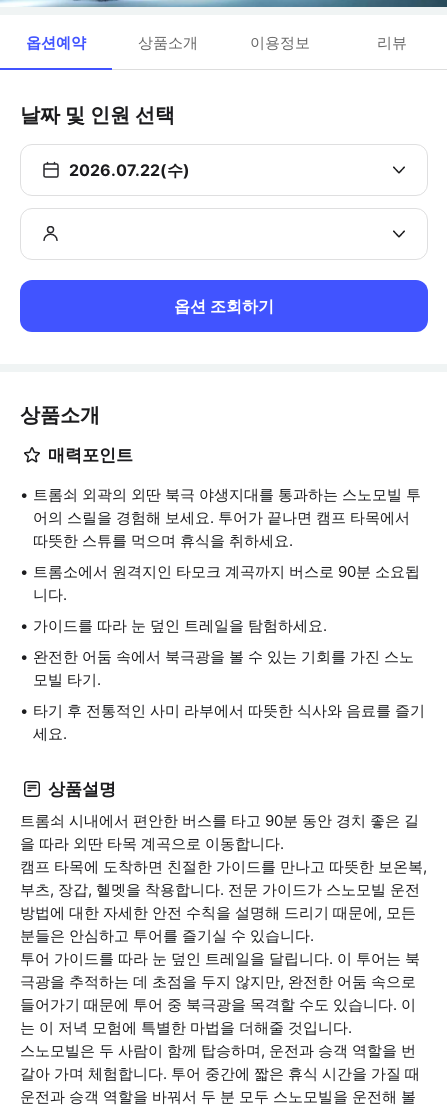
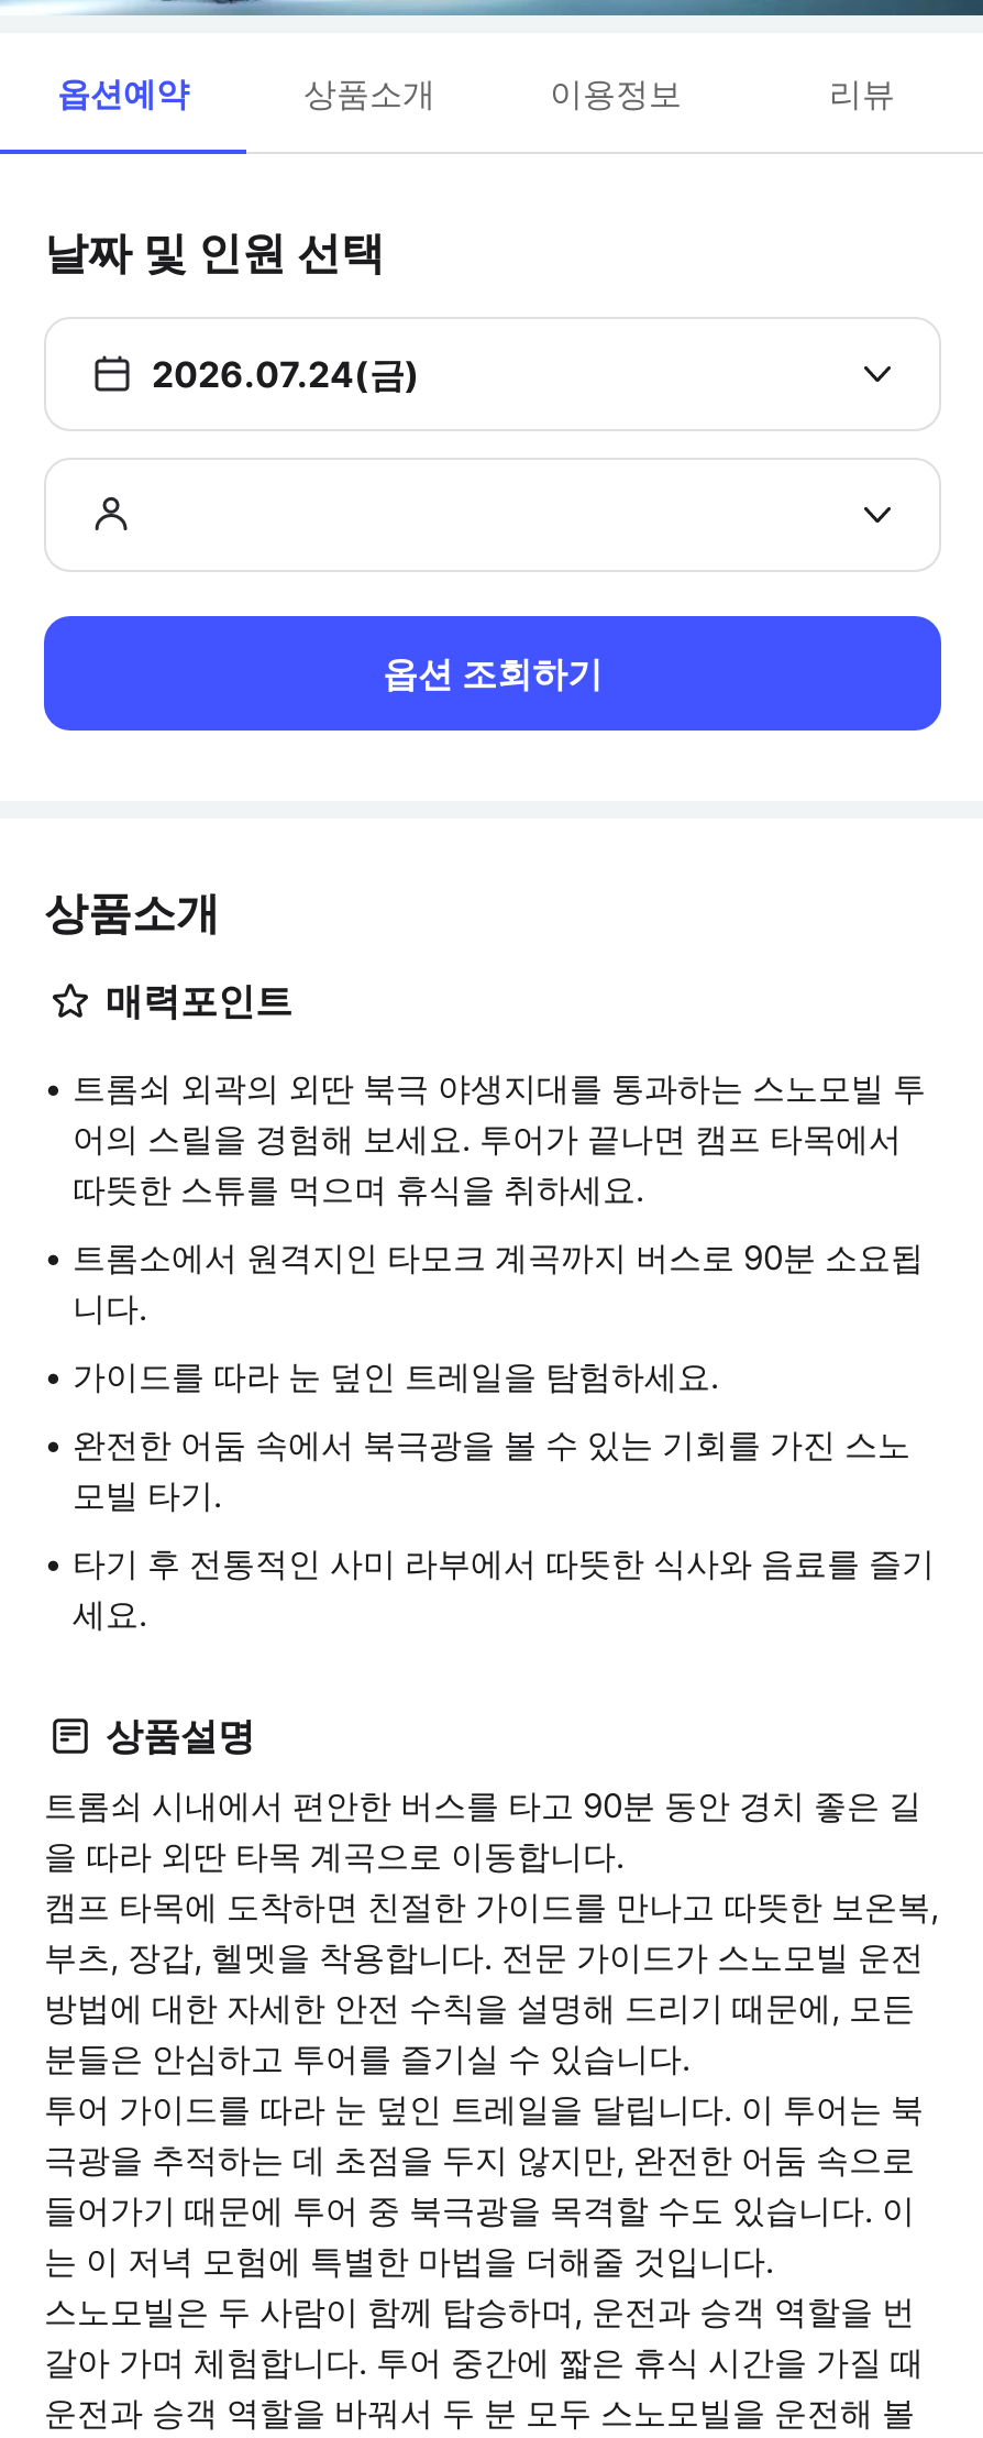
- 2026.07.22(수)
+ 2026.07.24(금)
